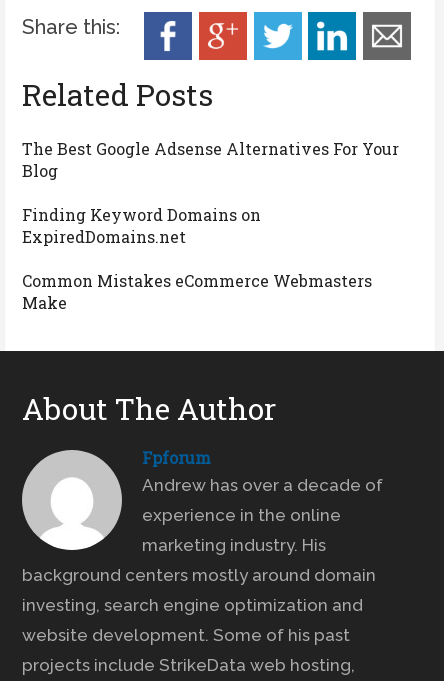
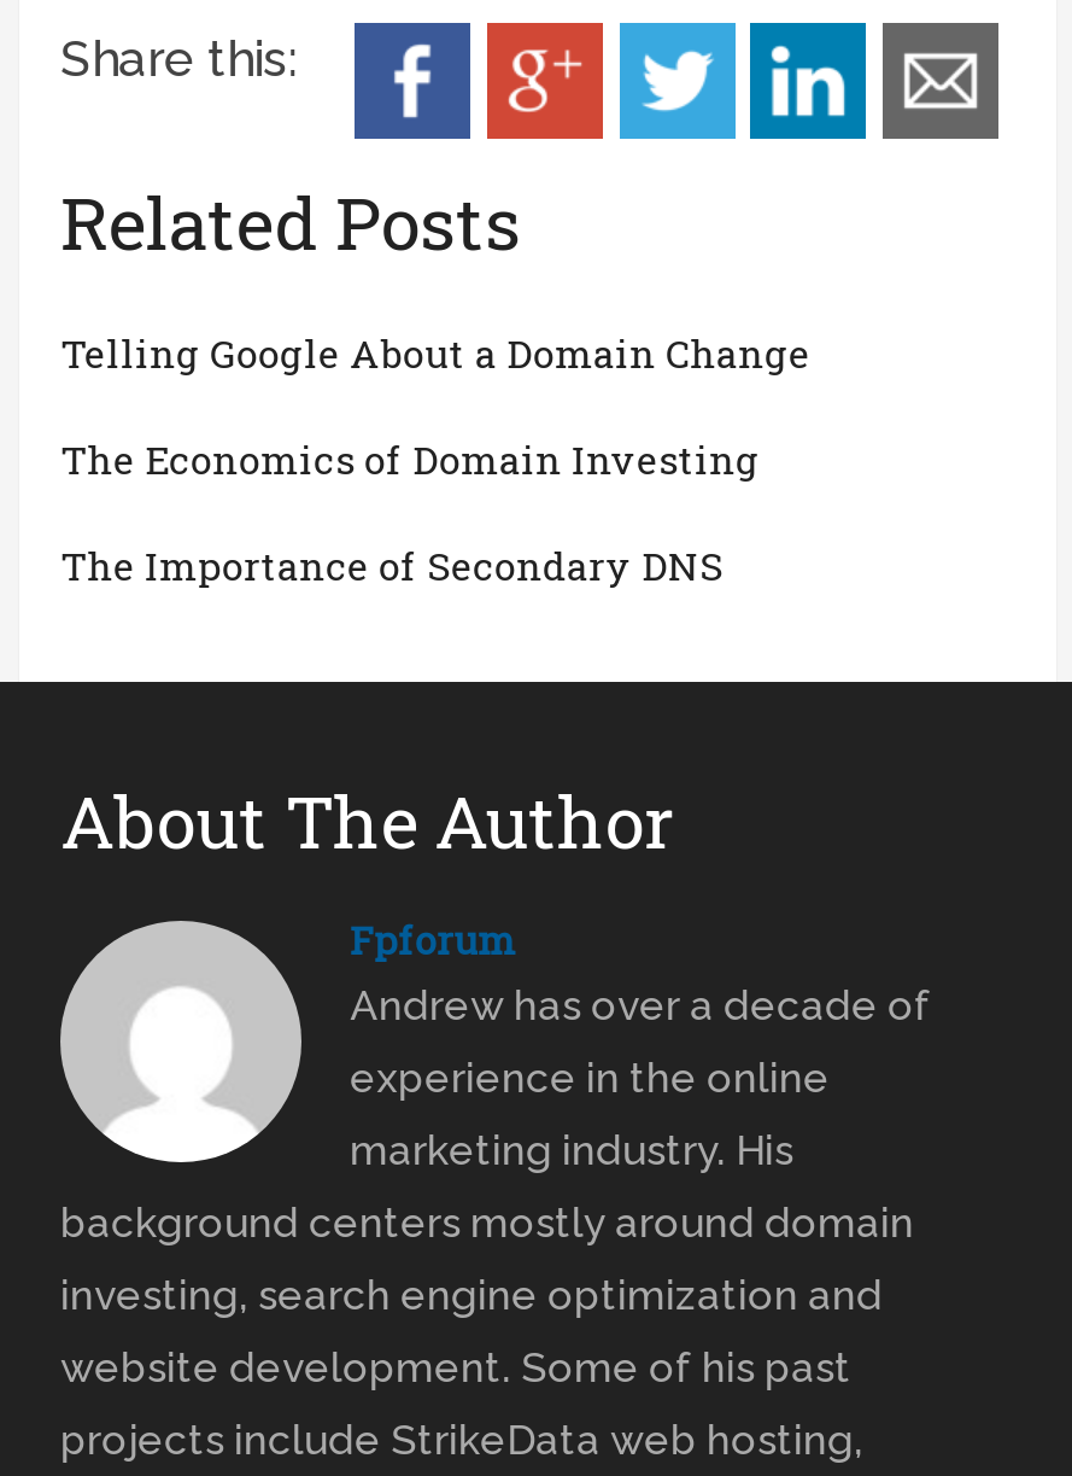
- The Best Google Adsense Alternatives For Your
- Blog
+ Telling Google About a Domain Change

- Finding Keyword Domains on
- ExpiredDomains.net
+ The Economics of Domain Investing

- Common Mistakes eCommerce Webmasters
- Make
+ The Importance of Secondary DNS
